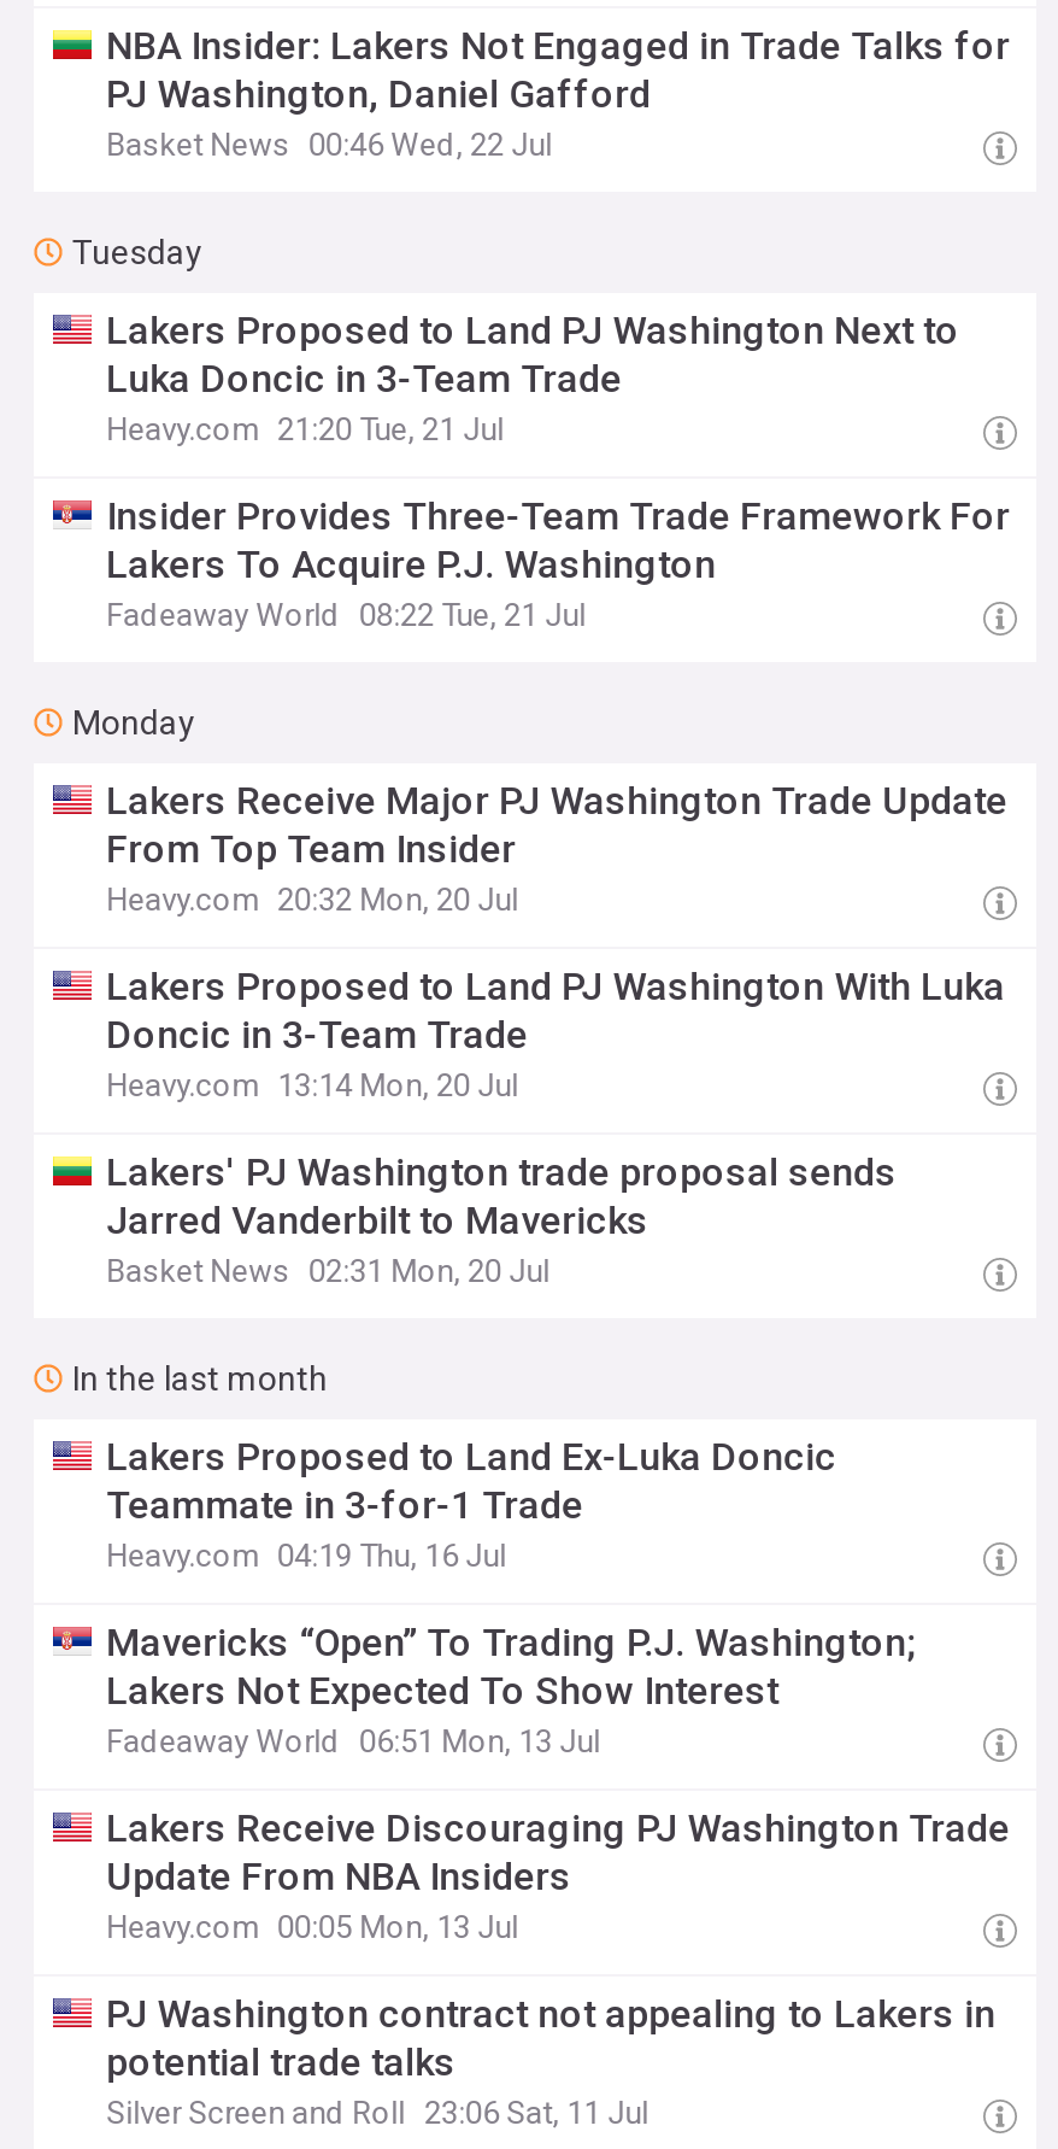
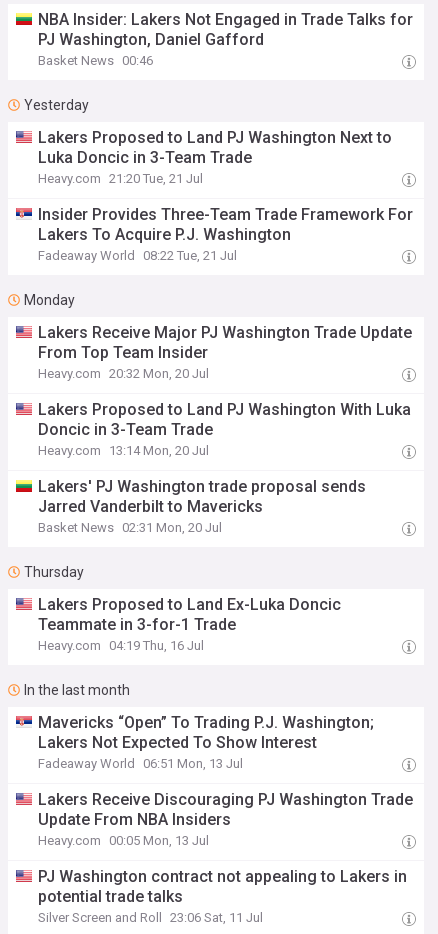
- Basket News 00:46 Wed, 22 Jul
+ Basket News 00:46

- Tuesday
+ Yesterday

+ Thursday

moved down: In the last month
